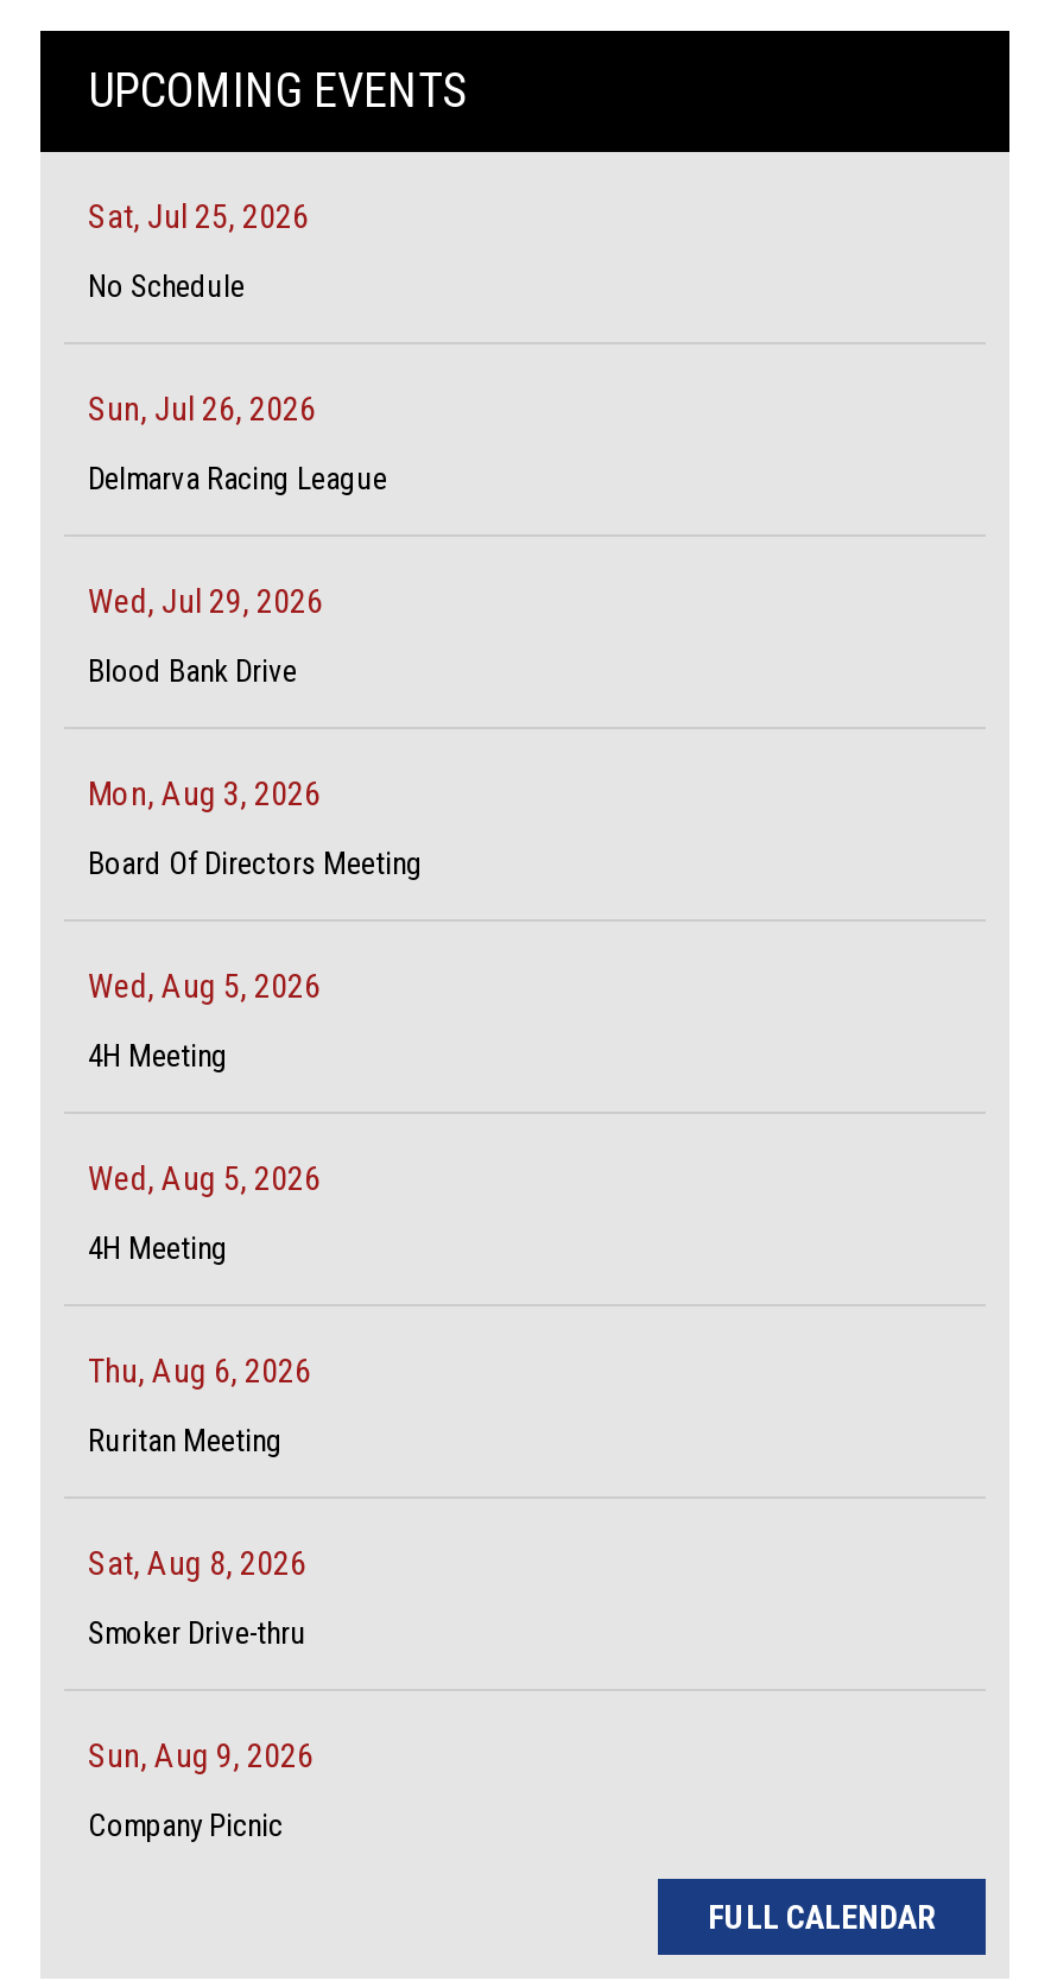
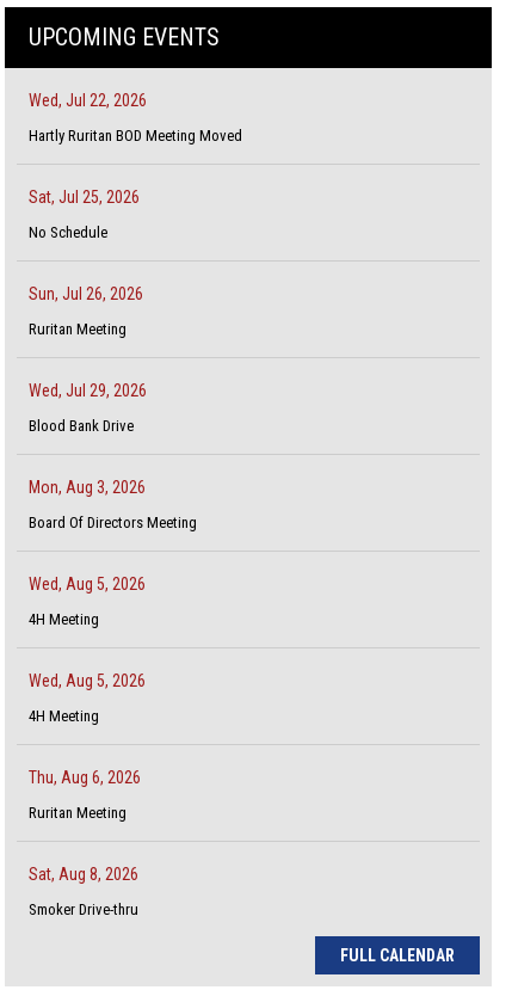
+ Wed, Jul 22, 2026
+ Hartly Ruritan BOD Meeting Moved

moved down: Sat, Jul 25, 2026 | No Schedule | Sun, Jul 26, 2026

- Delmarva Racing League
+ Ruritan Meeting

moved down: Wed, Jul 29, 2026 | Blood Bank Drive | Mon, Aug 3, 2026 | ... | Sat, Aug 8, 2026 | Smoker Drive-thru

- Sun, Aug 9, 2026
- Company Picnic
